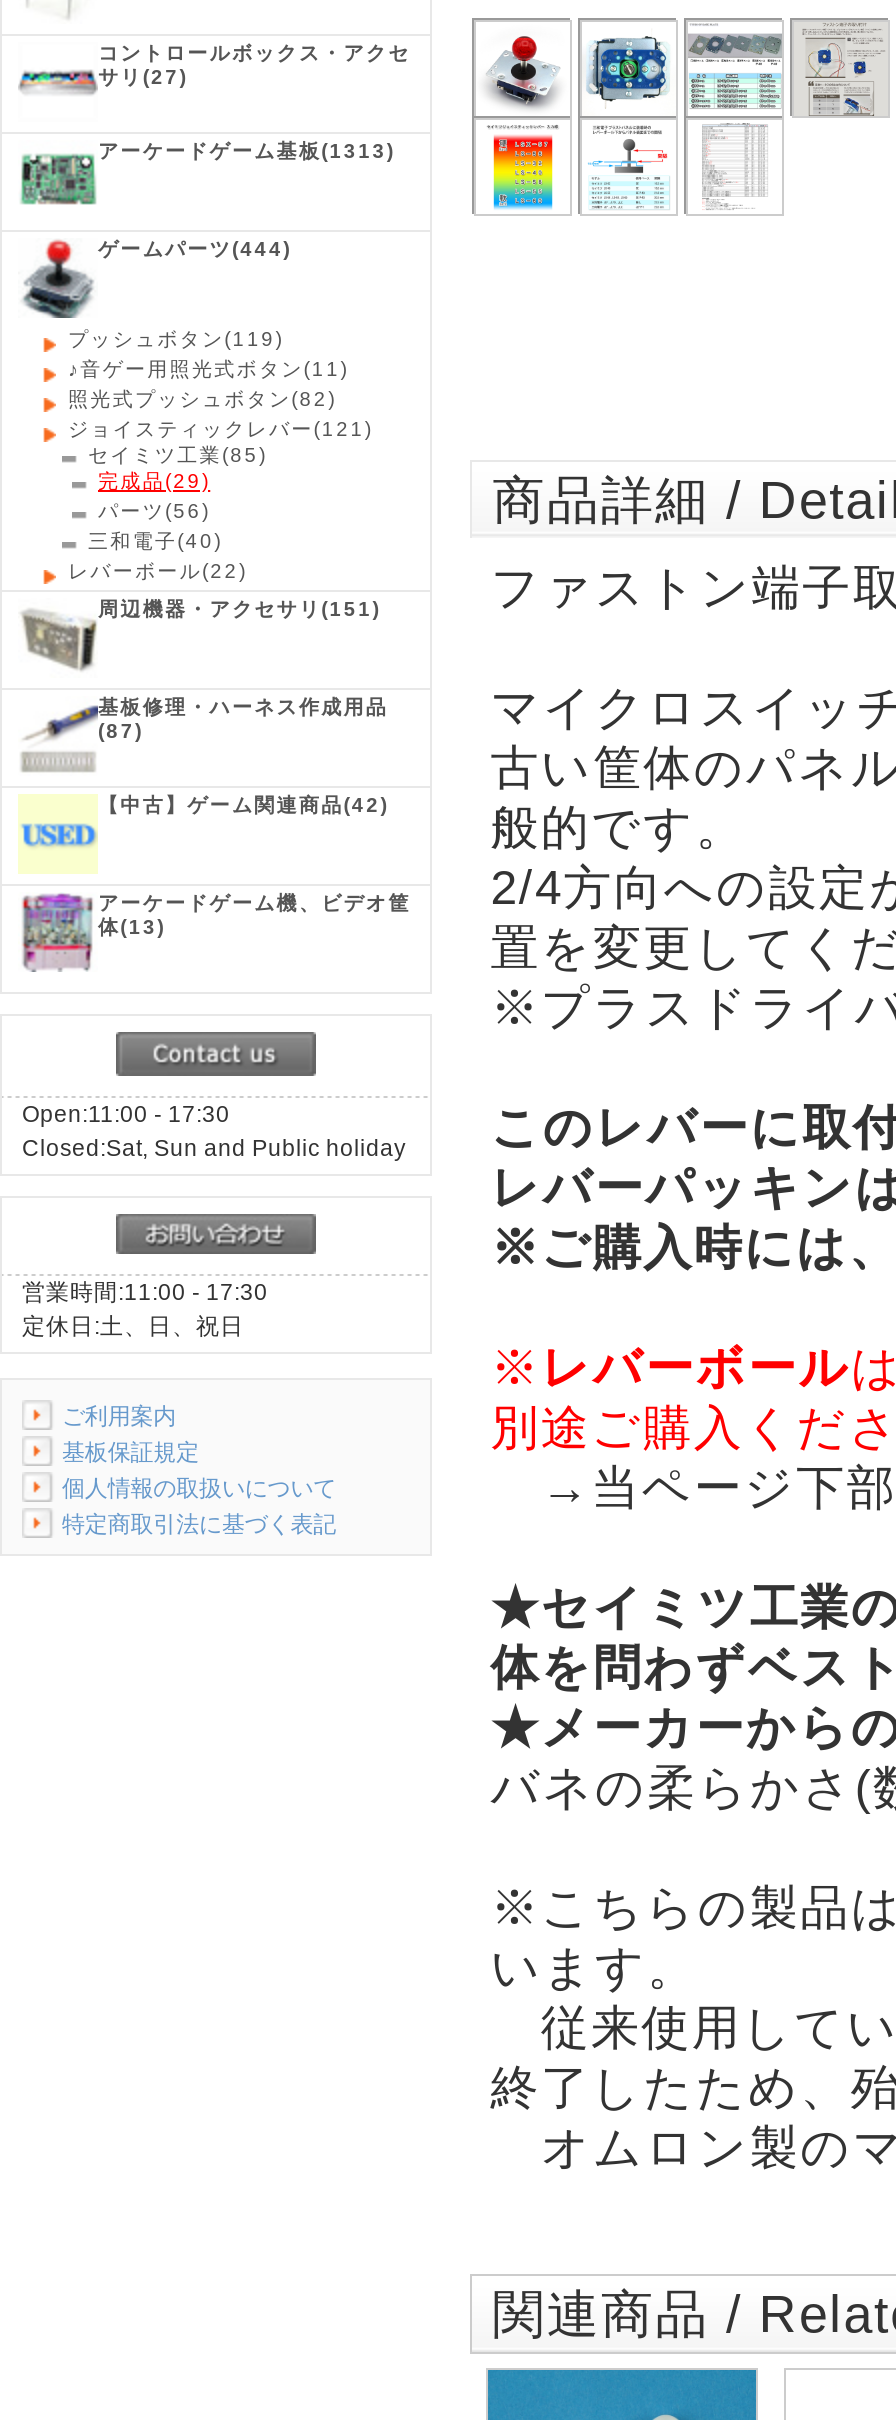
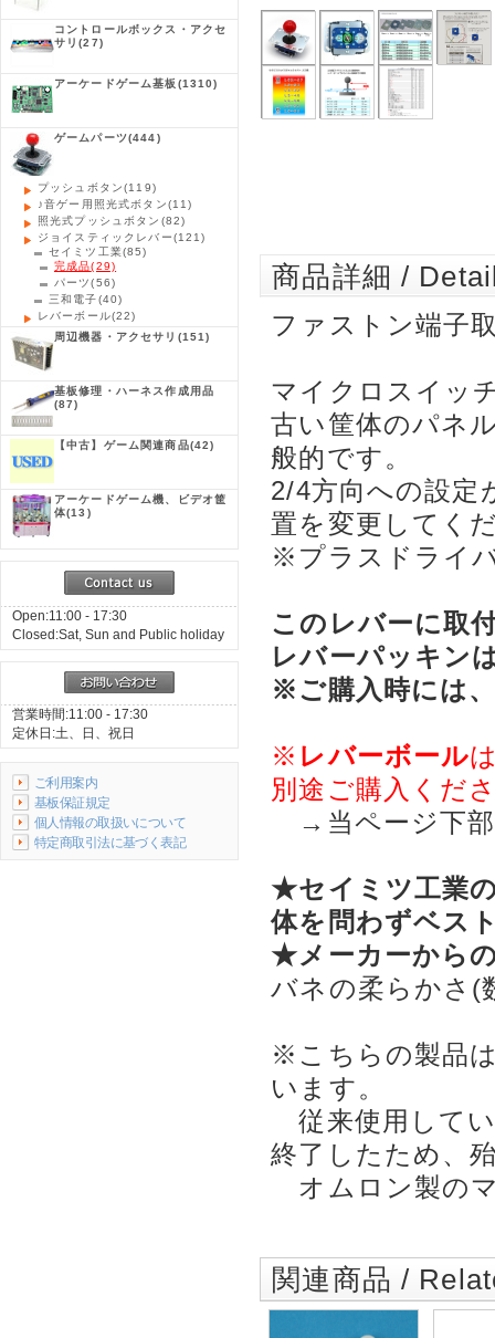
- アーケードゲーム基板(1313)
+ アーケードゲーム基板(1310)
